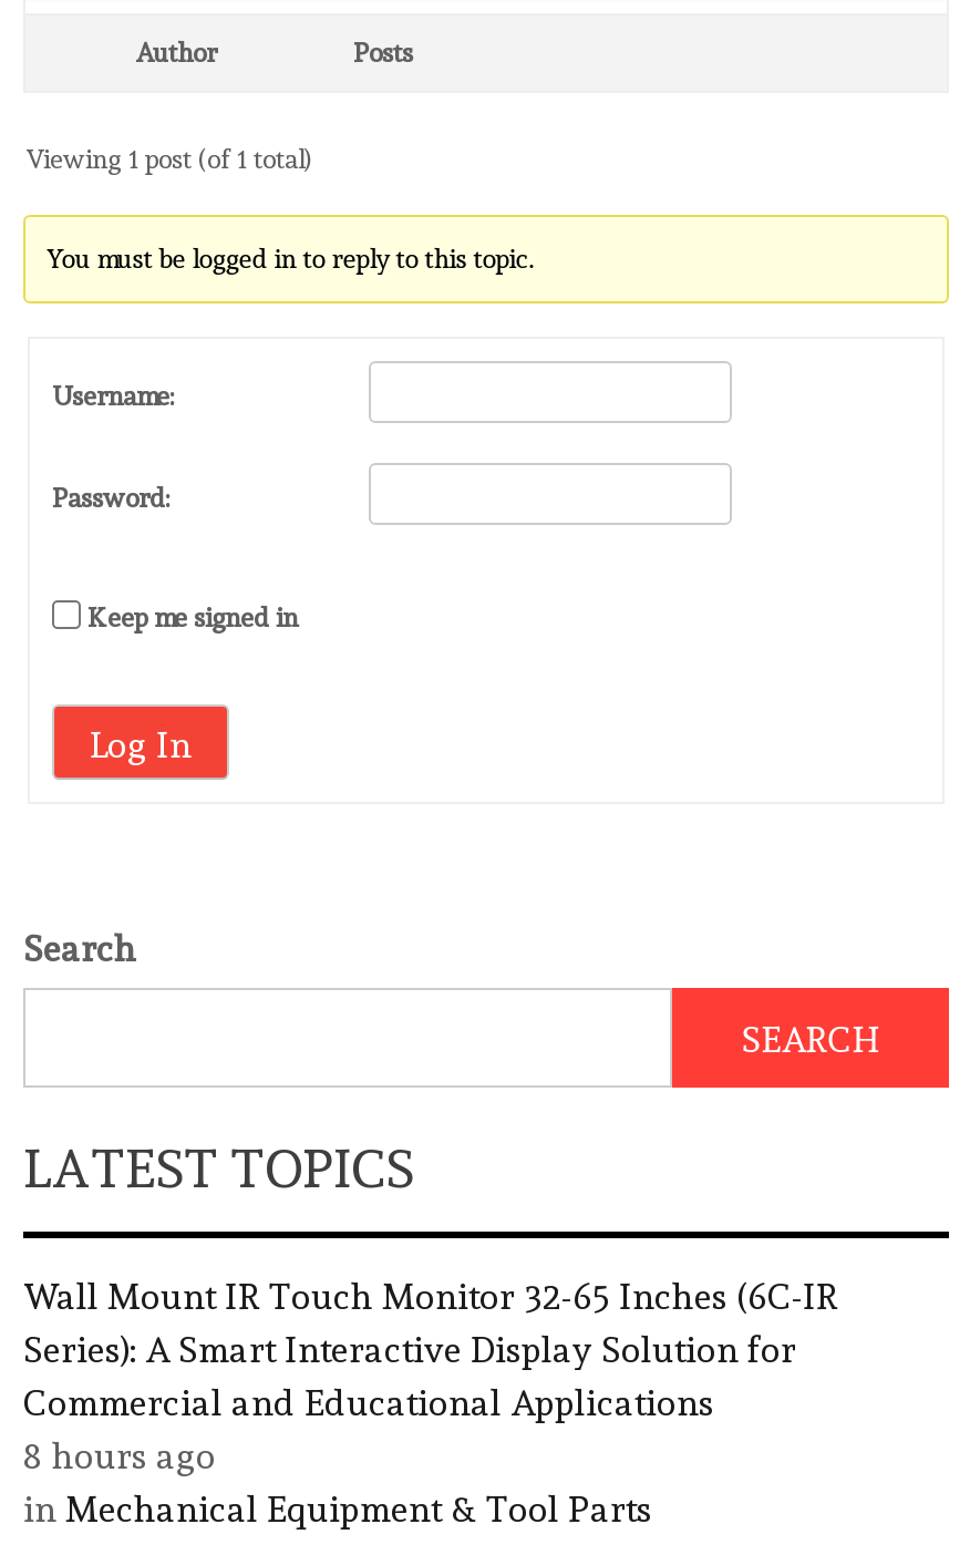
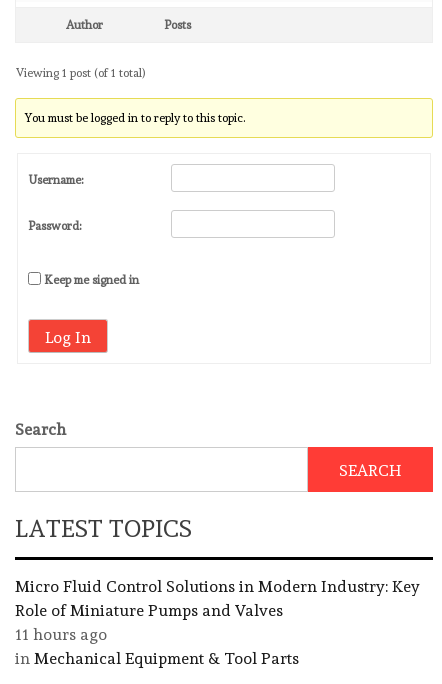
- Wall Mount IR Touch Monitor 32-65 Inches (6C-IR
- Series): A Smart Interactive Display Solution for
- Commercial and Educational Applications
- 8 hours ago
+ Micro Fluid Control Solutions in Modern Industry: Key
+ Role of Miniature Pumps and Valves
+ 11 hours ago
